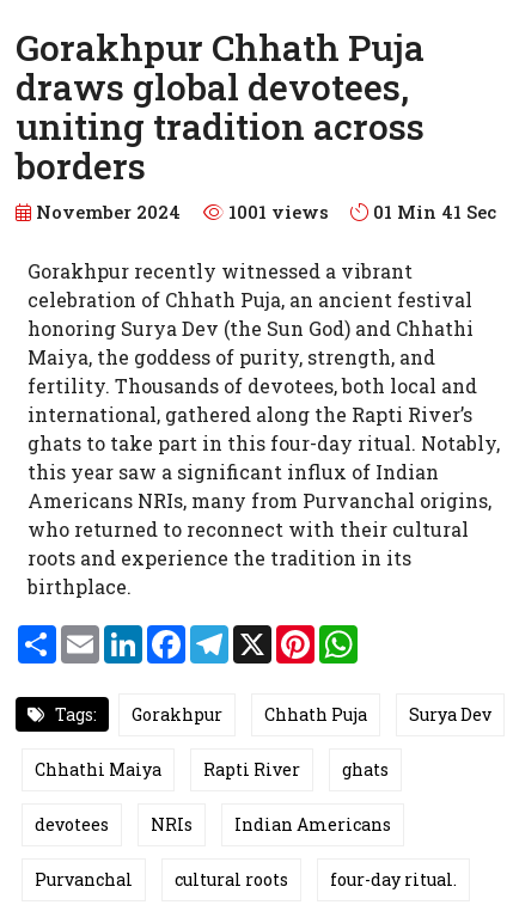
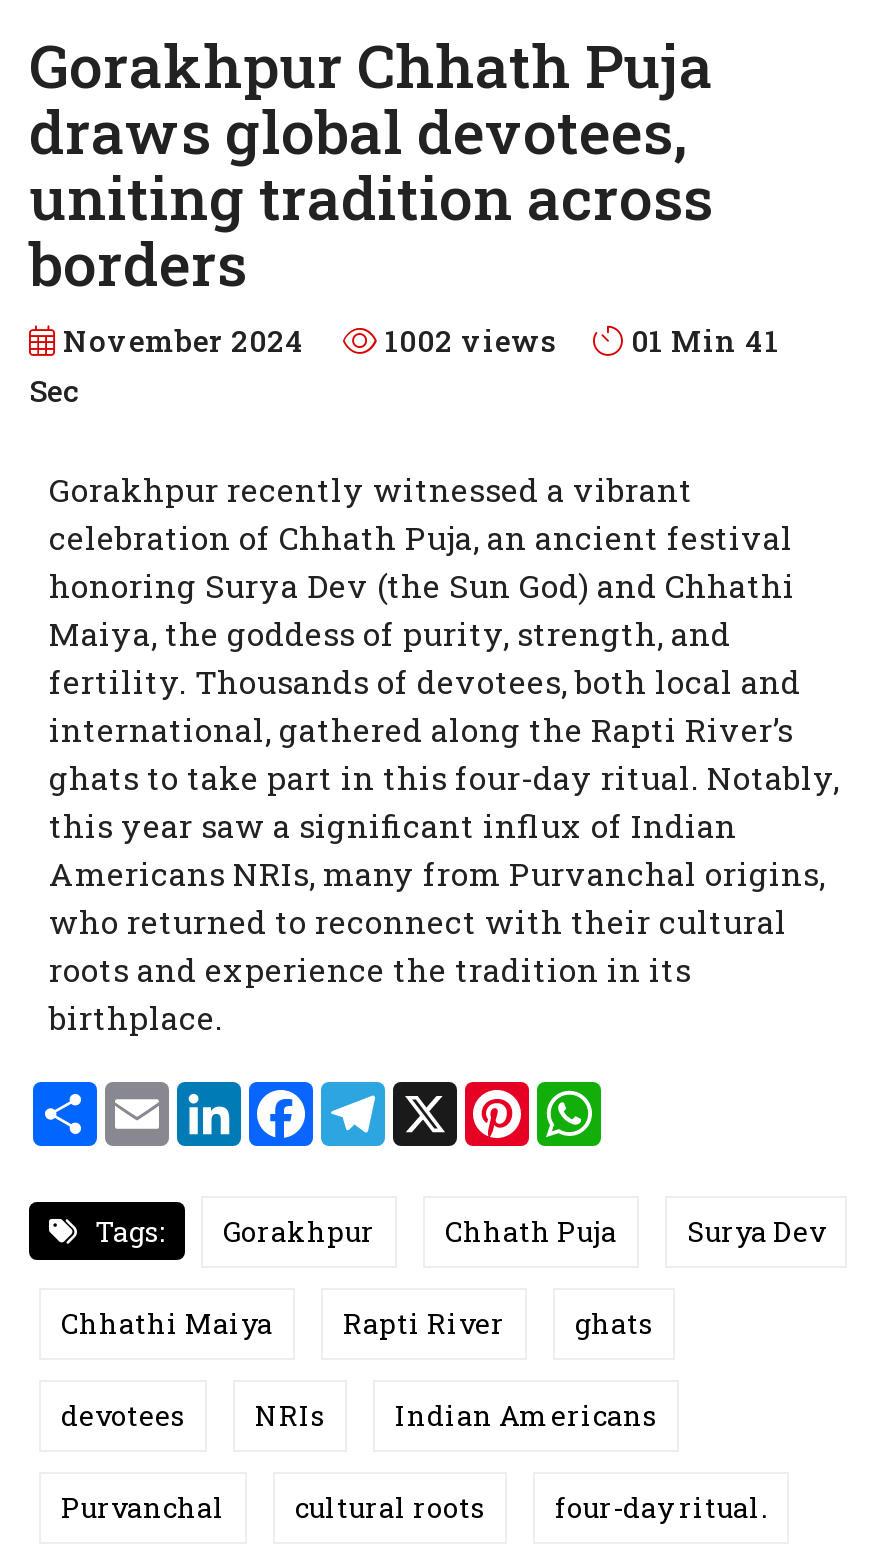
- 1001 views
- 01 Min 41 Sec
+ 1002 views
+ 01 Min 41
+ Sec
